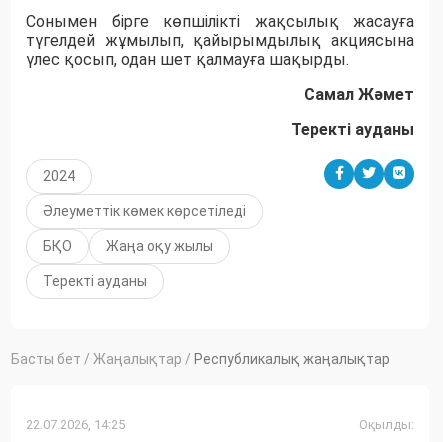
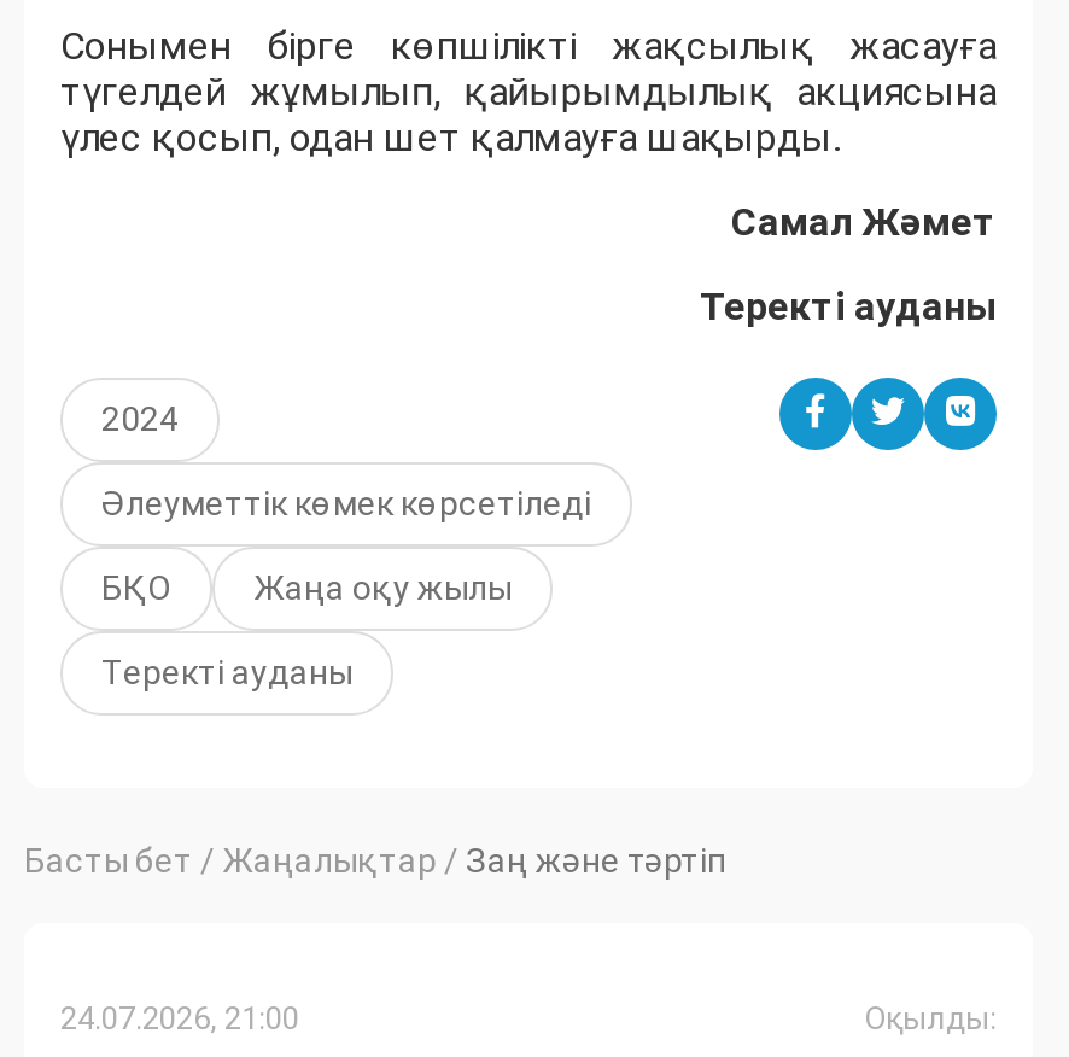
- Басты бет / Жаңалықтар / Республикалық жаңалықтар
+ Басты бет / Жаңалықтар / Заң және тәртіп

- 22.07.2026, 14:25
+ 24.07.2026, 21:00
